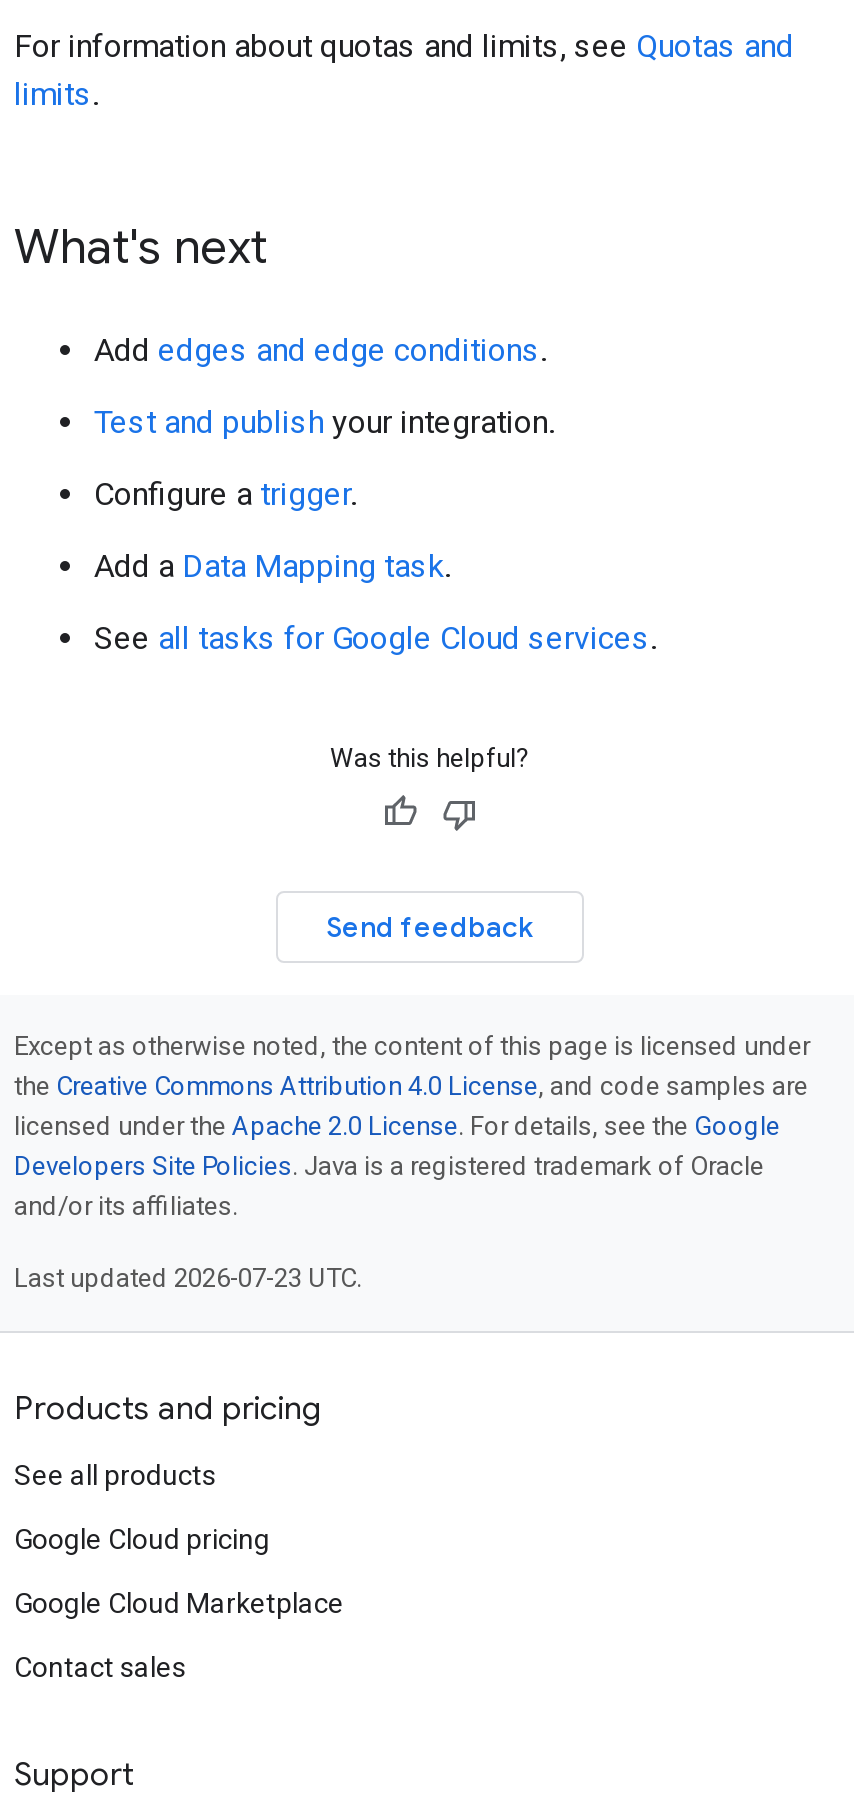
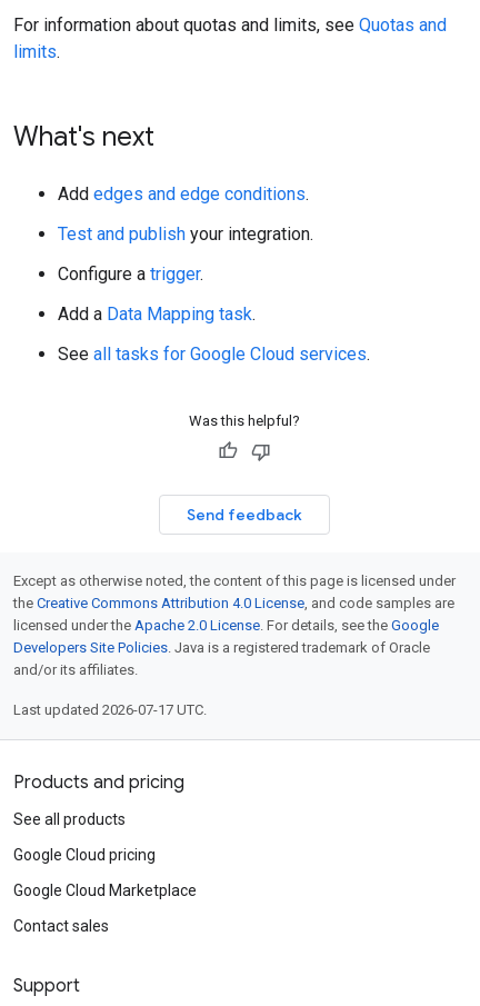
- Last updated 2026-07-23 UTC.
+ Last updated 2026-07-17 UTC.
